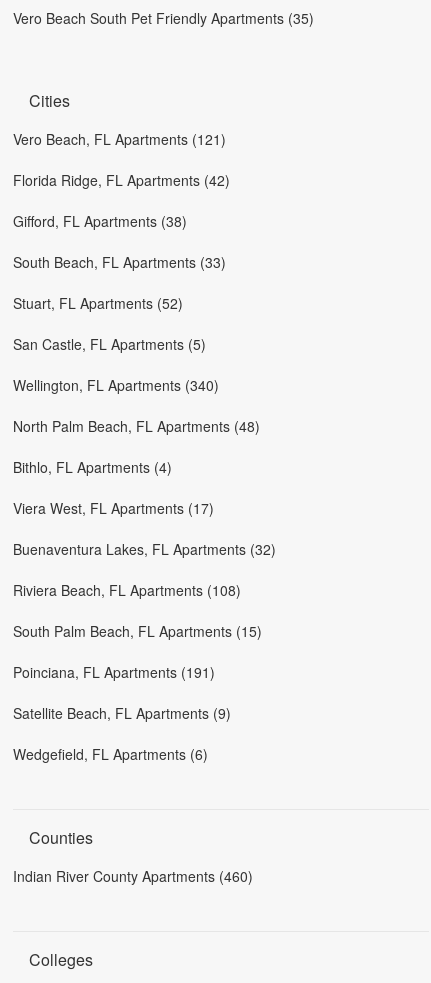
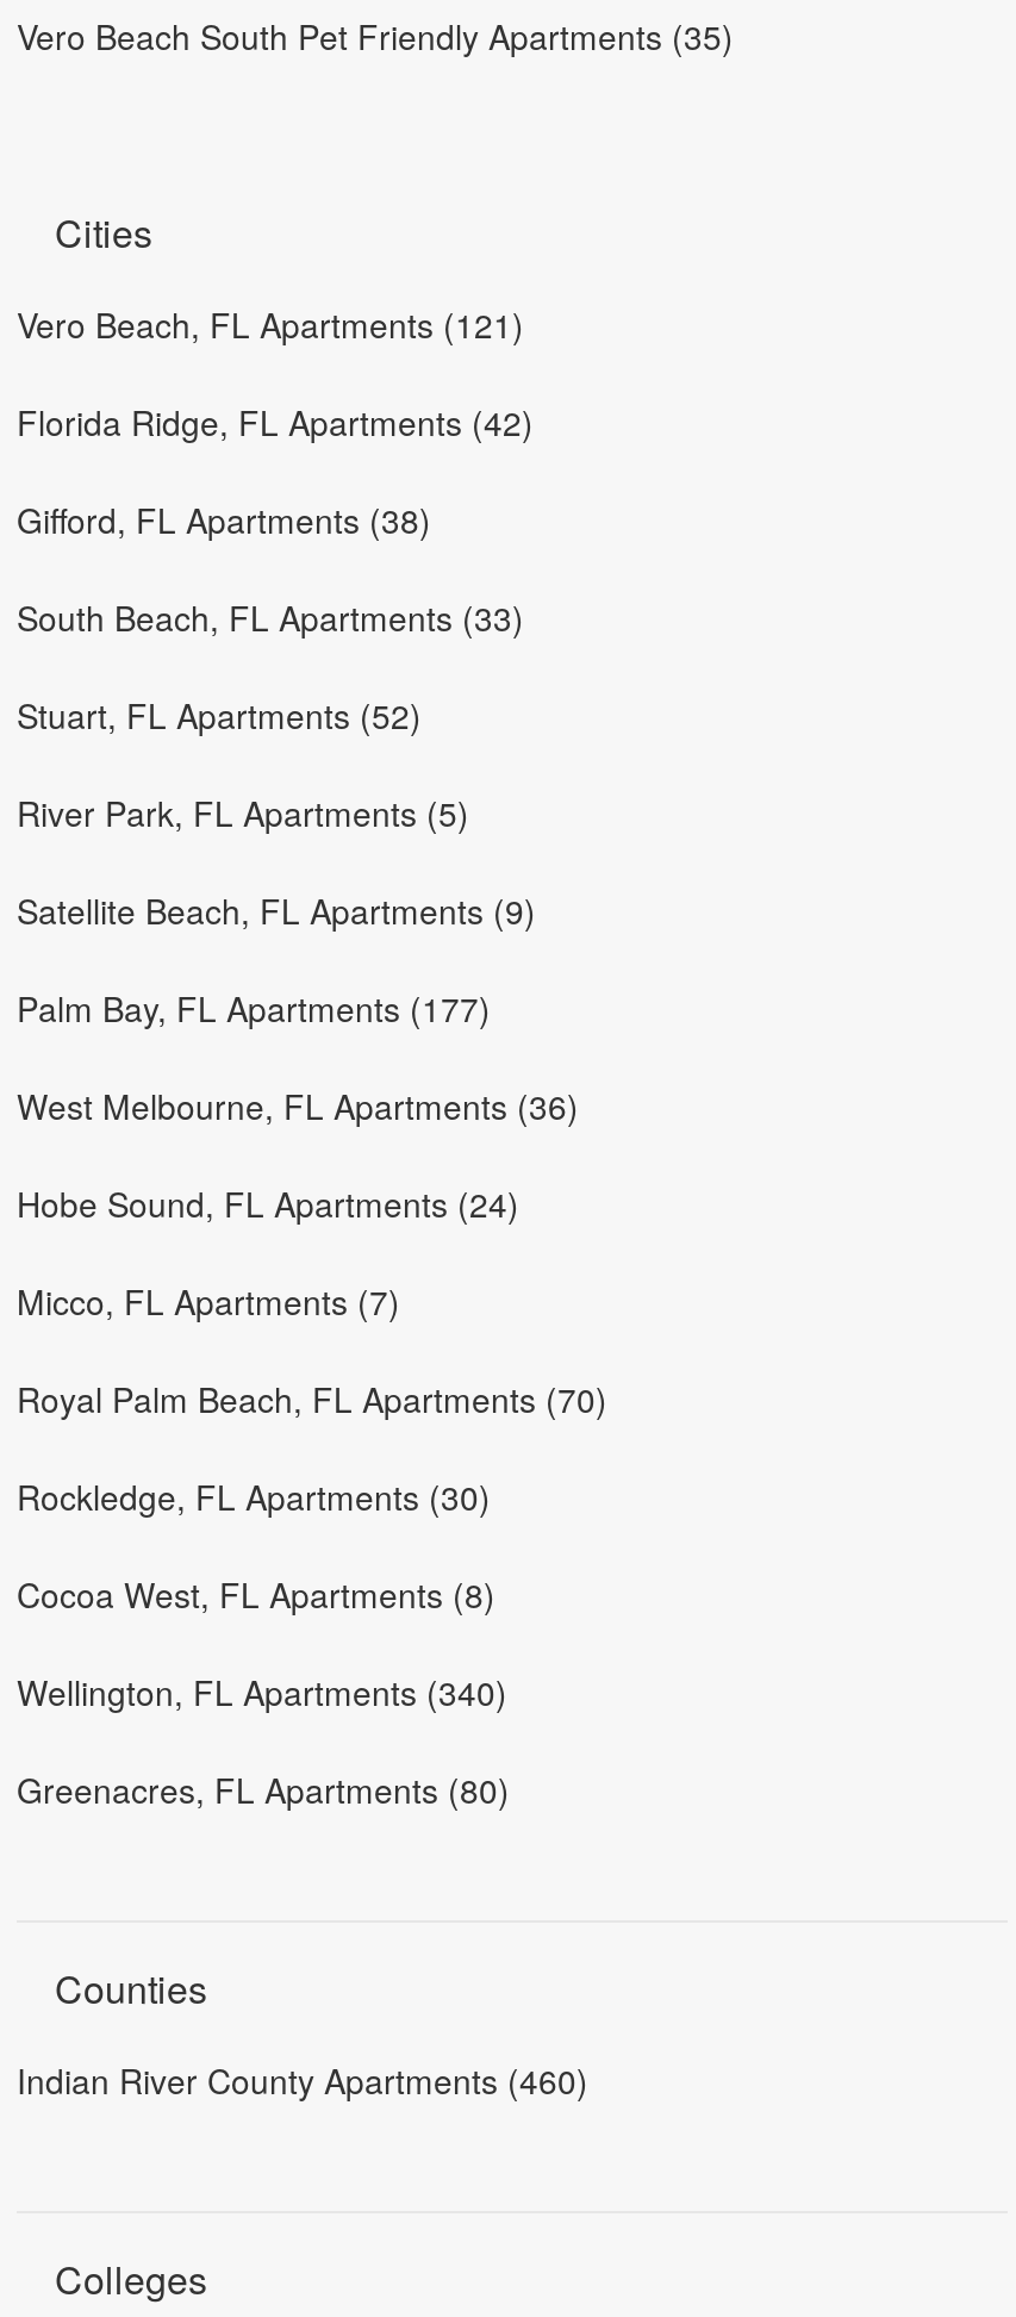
- San Castle, FL Apartments (5)
+ River Park, FL Apartments (5)
+ Palm Bay, FL Apartments (177)
+ West Melbourne, FL Apartments (36)
+ Hobe Sound, FL Apartments (24)
+ Micco, FL Apartments (7)
+ Royal Palm Beach, FL Apartments (70)
+ Rockledge, FL Apartments (30)
+ Cocoa West, FL Apartments (8)

moved down: Wellington, FL Apartments (340)

- North Palm Beach, FL Apartments (48)
- Bithlo, FL Apartments (4)
- Viera West, FL Apartments (17)
- Buenaventura Lakes, FL Apartments (32)
- Riviera Beach, FL Apartments (108)
- South Palm Beach, FL Apartments (15)
- Poinciana, FL Apartments (191)
- Wedgefield, FL Apartments (6)
+ Greenacres, FL Apartments (80)

moved up: Satellite Beach, FL Apartments (9)
